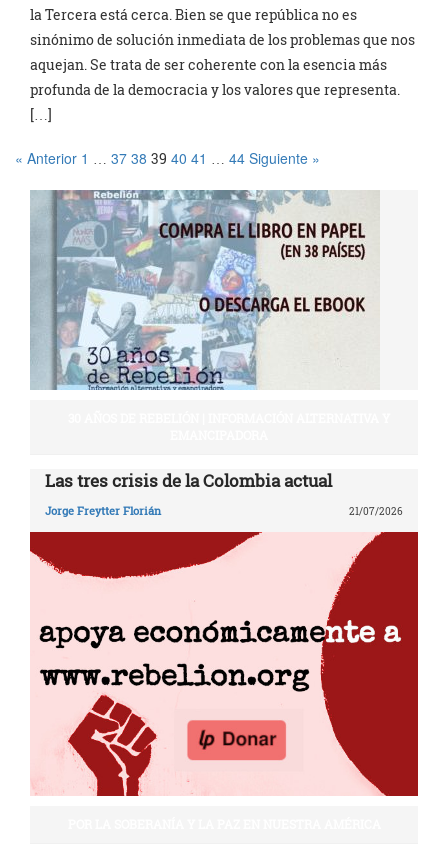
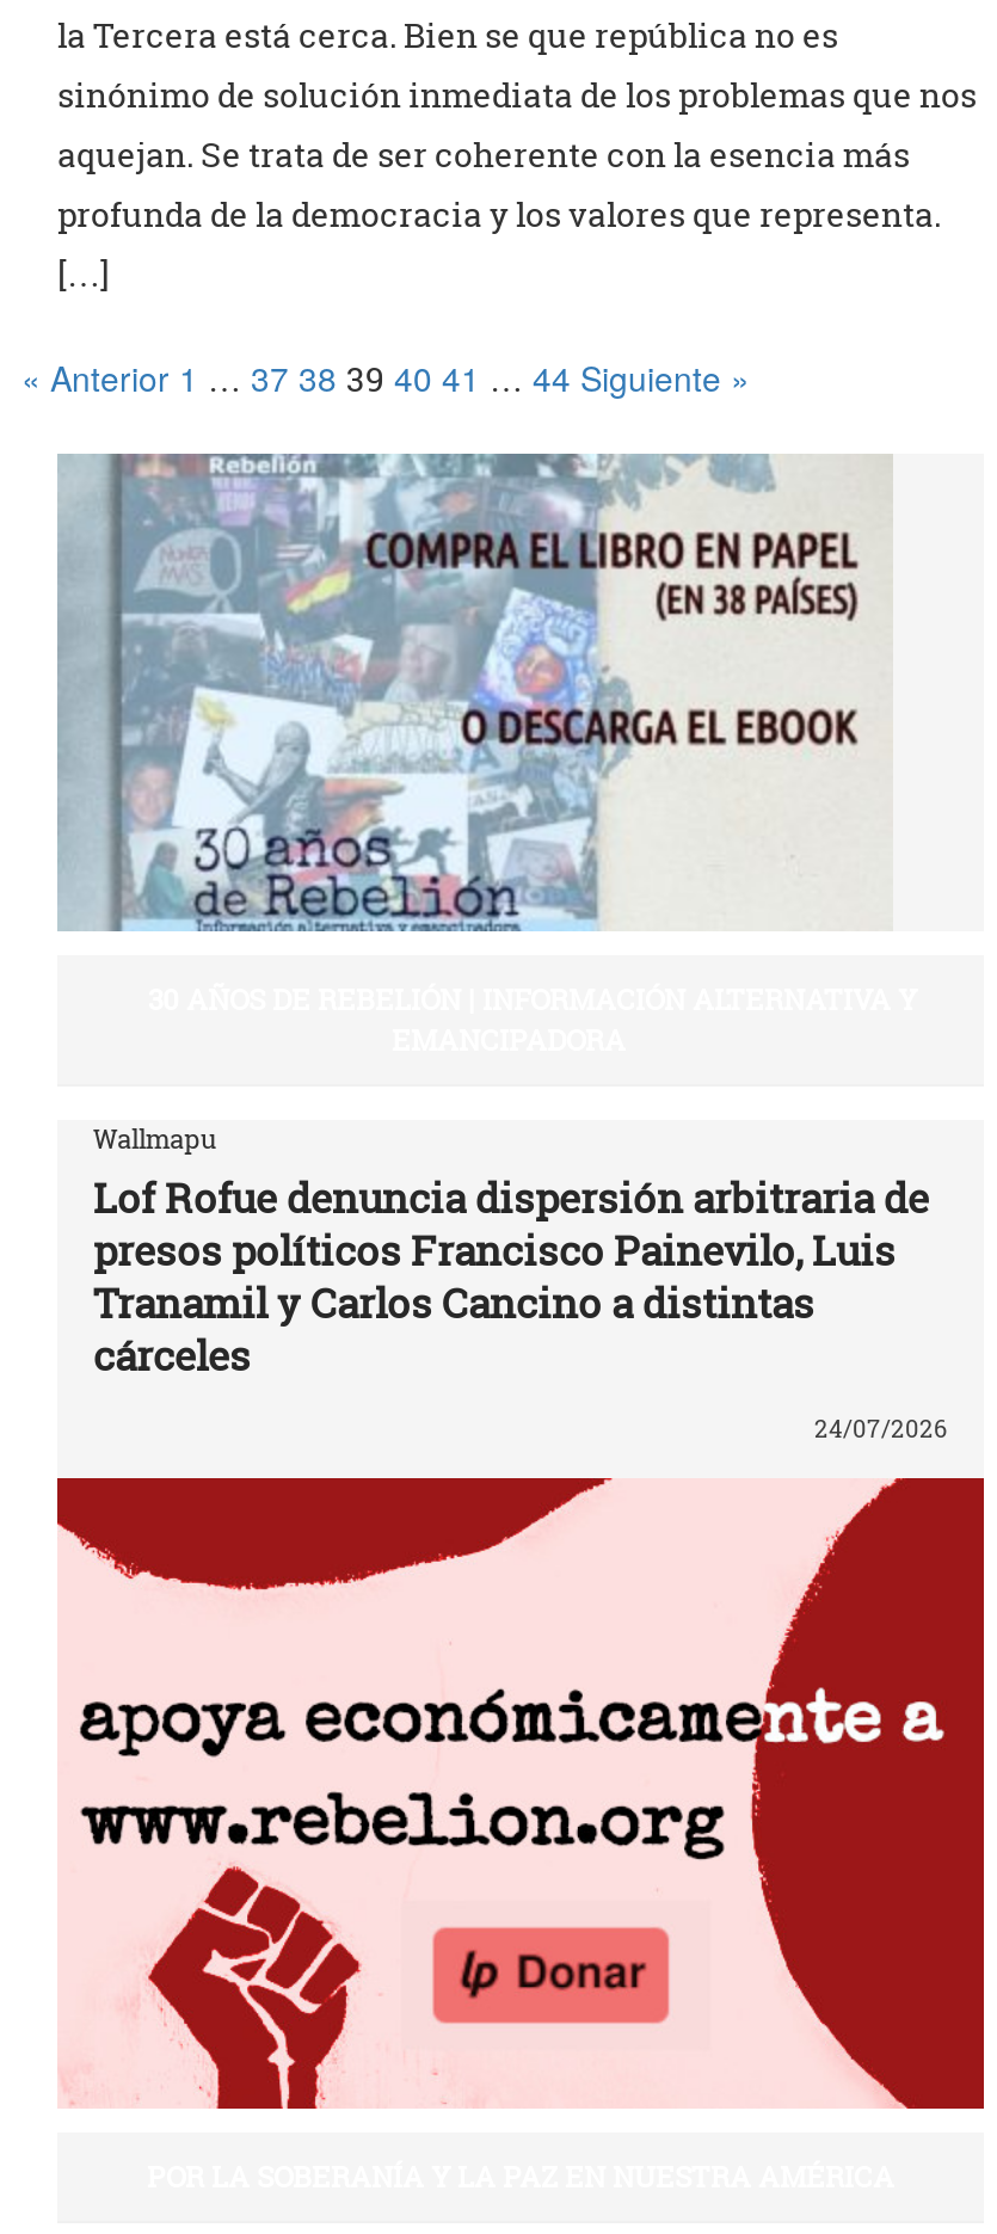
- Las tres crisis de la Colombia actual
+ Wallmapu
+ Lof Rofue denuncia dispersión arbitraria de
+ presos políticos Francisco Painevilo, Luis
+ Tranamil y Carlos Cancino a distintas
+ cárceles

- Jorge Freytter Florián
- 21/07/2026
+ 24/07/2026
